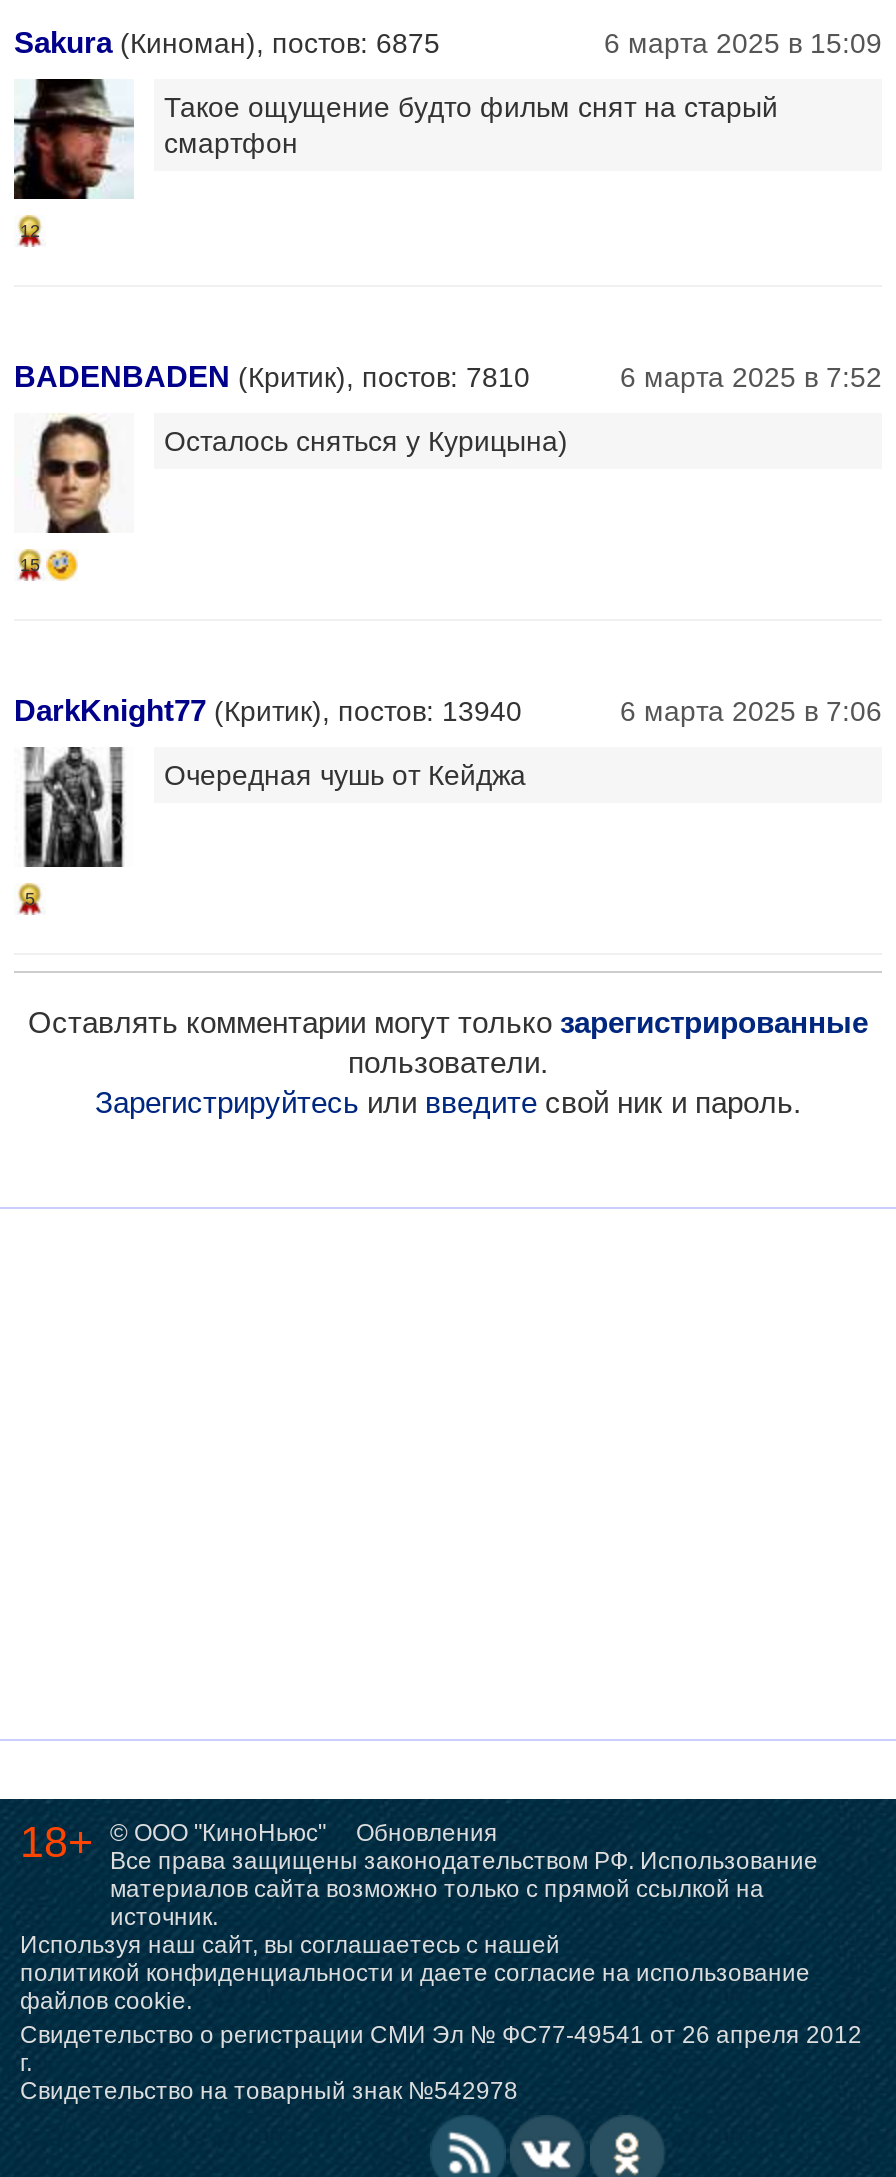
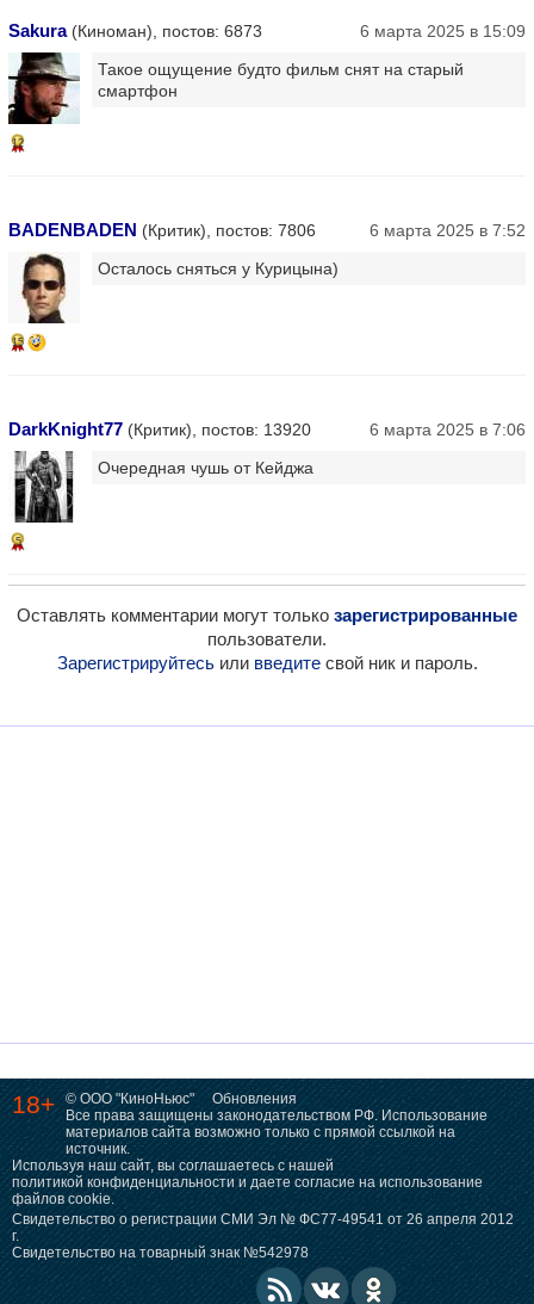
- Sakura (Киноман), постов: 6875
+ Sakura (Киноман), постов: 6873

- BADENBADEN (Критик), постов: 7810
+ BADENBADEN (Критик), постов: 7806

- DarkKnight77 (Критик), постов: 13940
+ DarkKnight77 (Критик), постов: 13920
